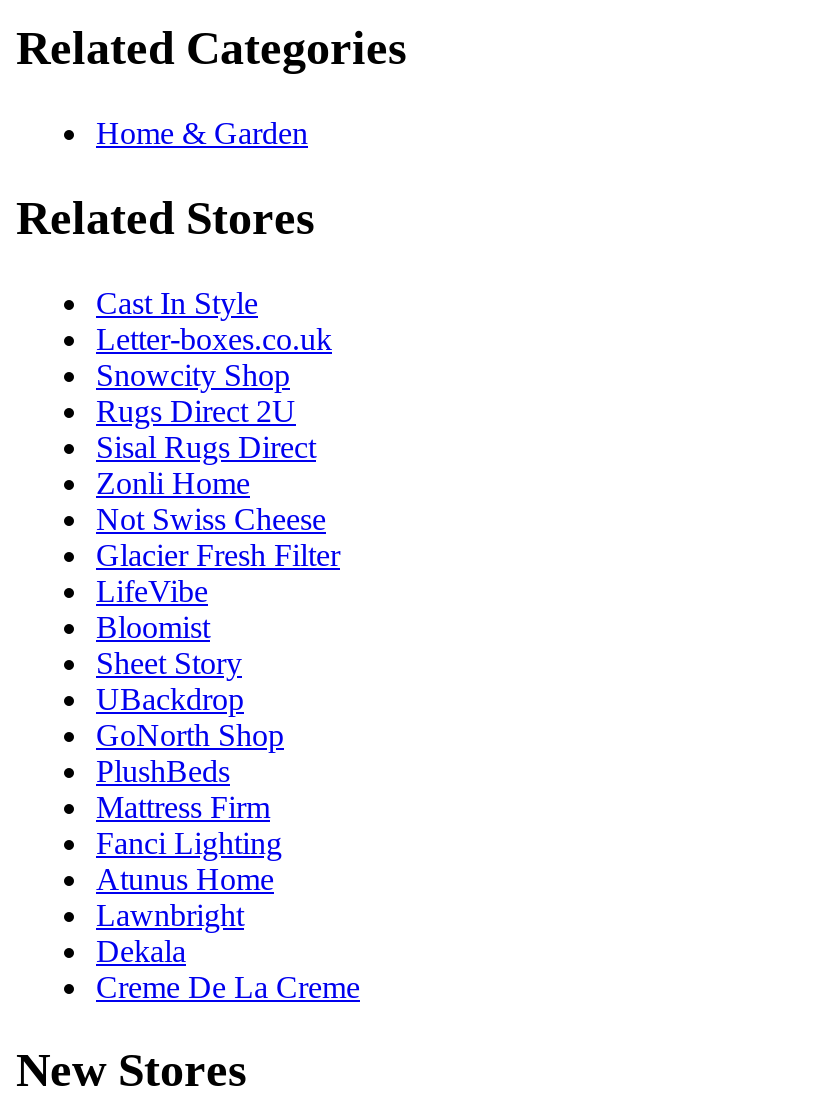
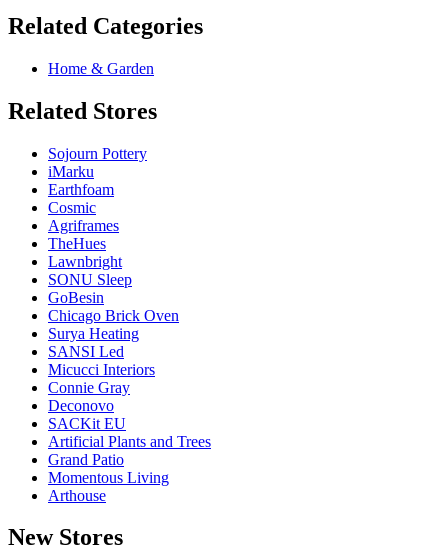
- Cast In Style
- Letter-boxes.co.uk
- Snowcity Shop
- Rugs Direct 2U
- Sisal Rugs Direct
- Zonli Home
- Not Swiss Cheese
- Glacier Fresh Filter
- LifeVibe
- Bloomist
- Sheet Story
- UBackdrop
- GoNorth Shop
- PlushBeds
- Mattress Firm
- Fanci Lighting
- Atunus Home
+ Sojourn Pottery
+ iMarku
+ Earthfoam
+ Cosmic
+ Agriframes
+ TheHues

moved up: Lawnbright

- Dekala
- Creme De La Creme
+ SONU Sleep
+ GoBesin
+ Chicago Brick Oven
+ Surya Heating
+ SANSI Led
+ Micucci Interiors
+ Connie Gray
+ Deconovo
+ SACKit EU
+ Artificial Plants and Trees
+ Grand Patio
+ Momentous Living
+ Arthouse
